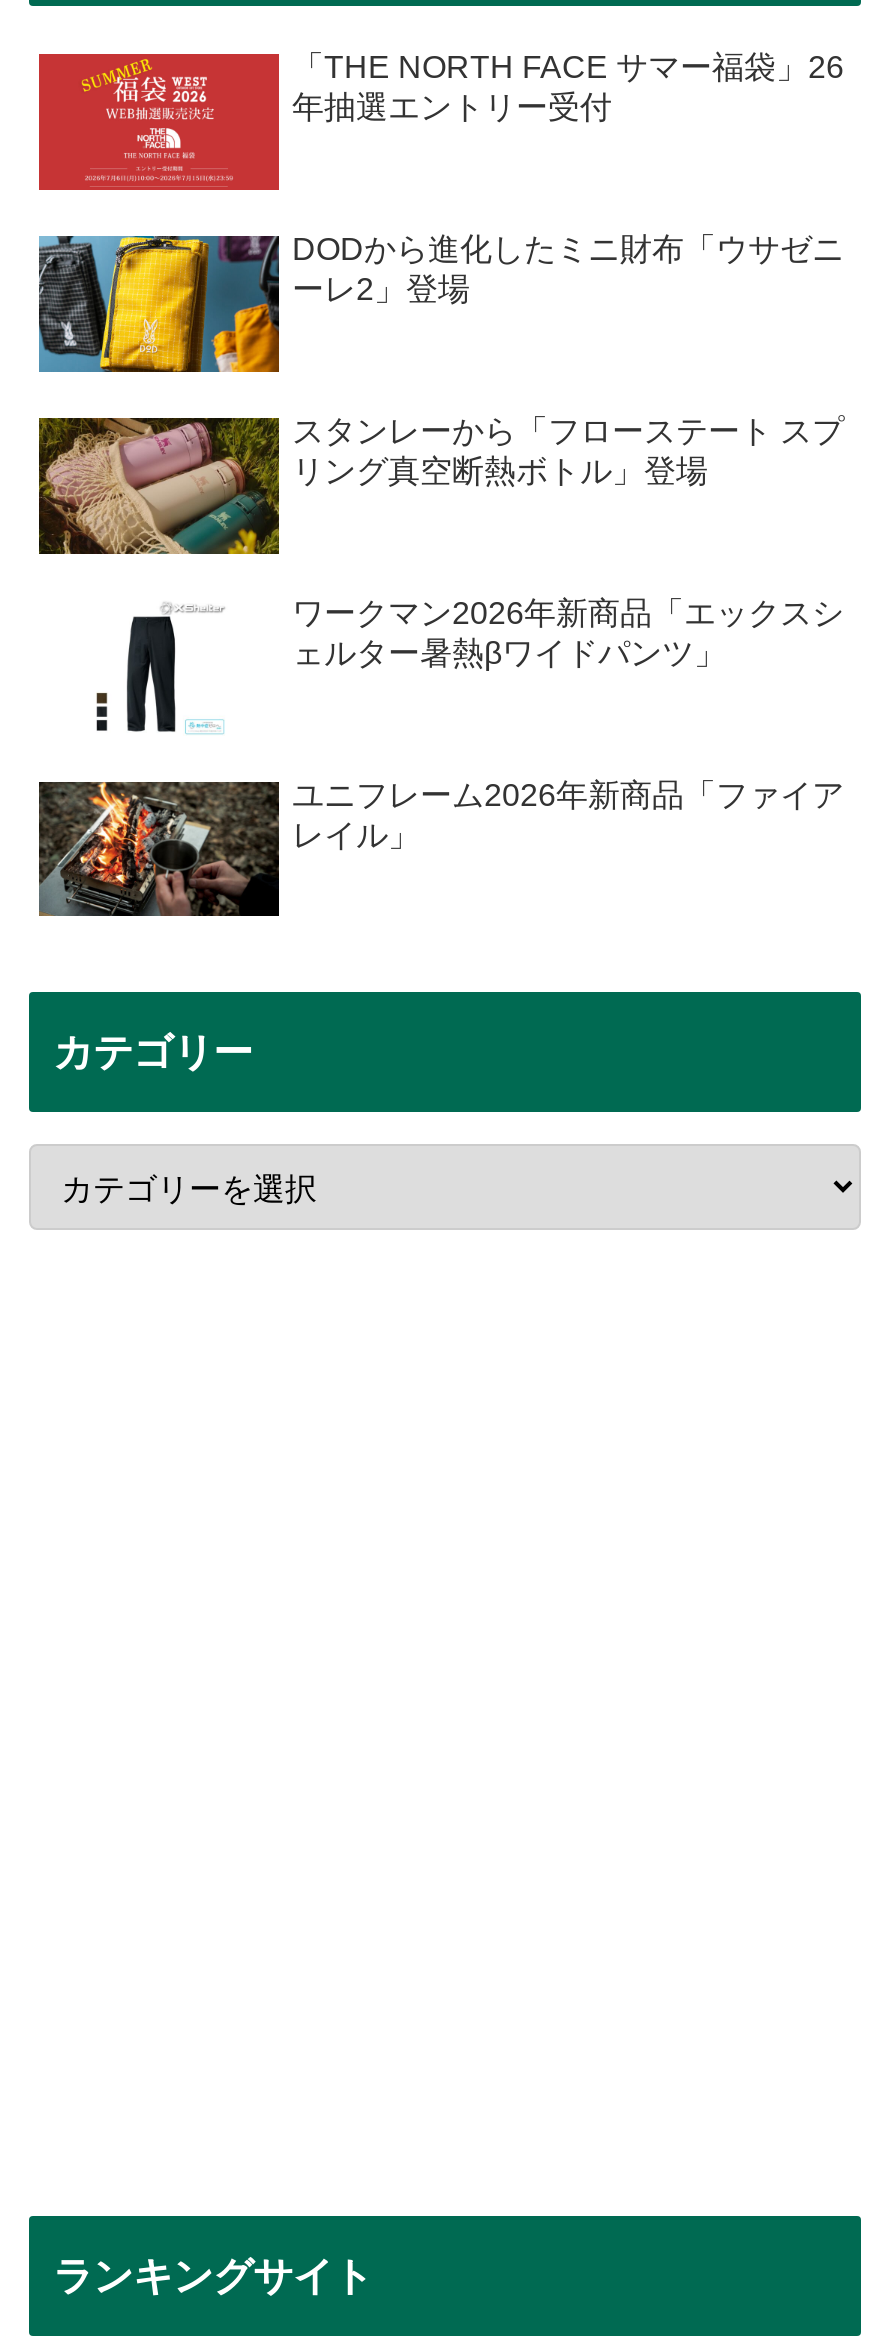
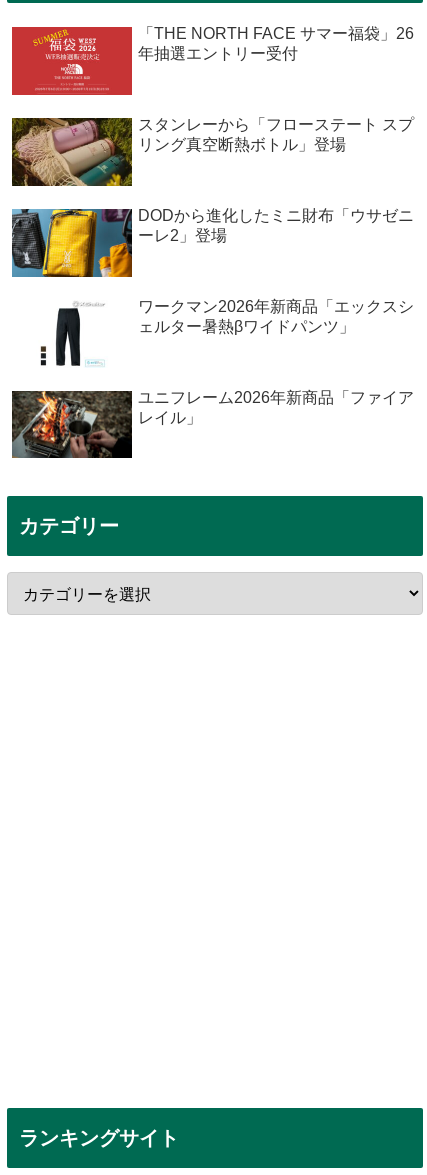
moved down: [image] | DODから進化したミニ財布「ウサゼニ | ーレ2」登場

moved up: [image] | スタンレーから「フローステート スプ | リング真空断熱ボトル」登場
